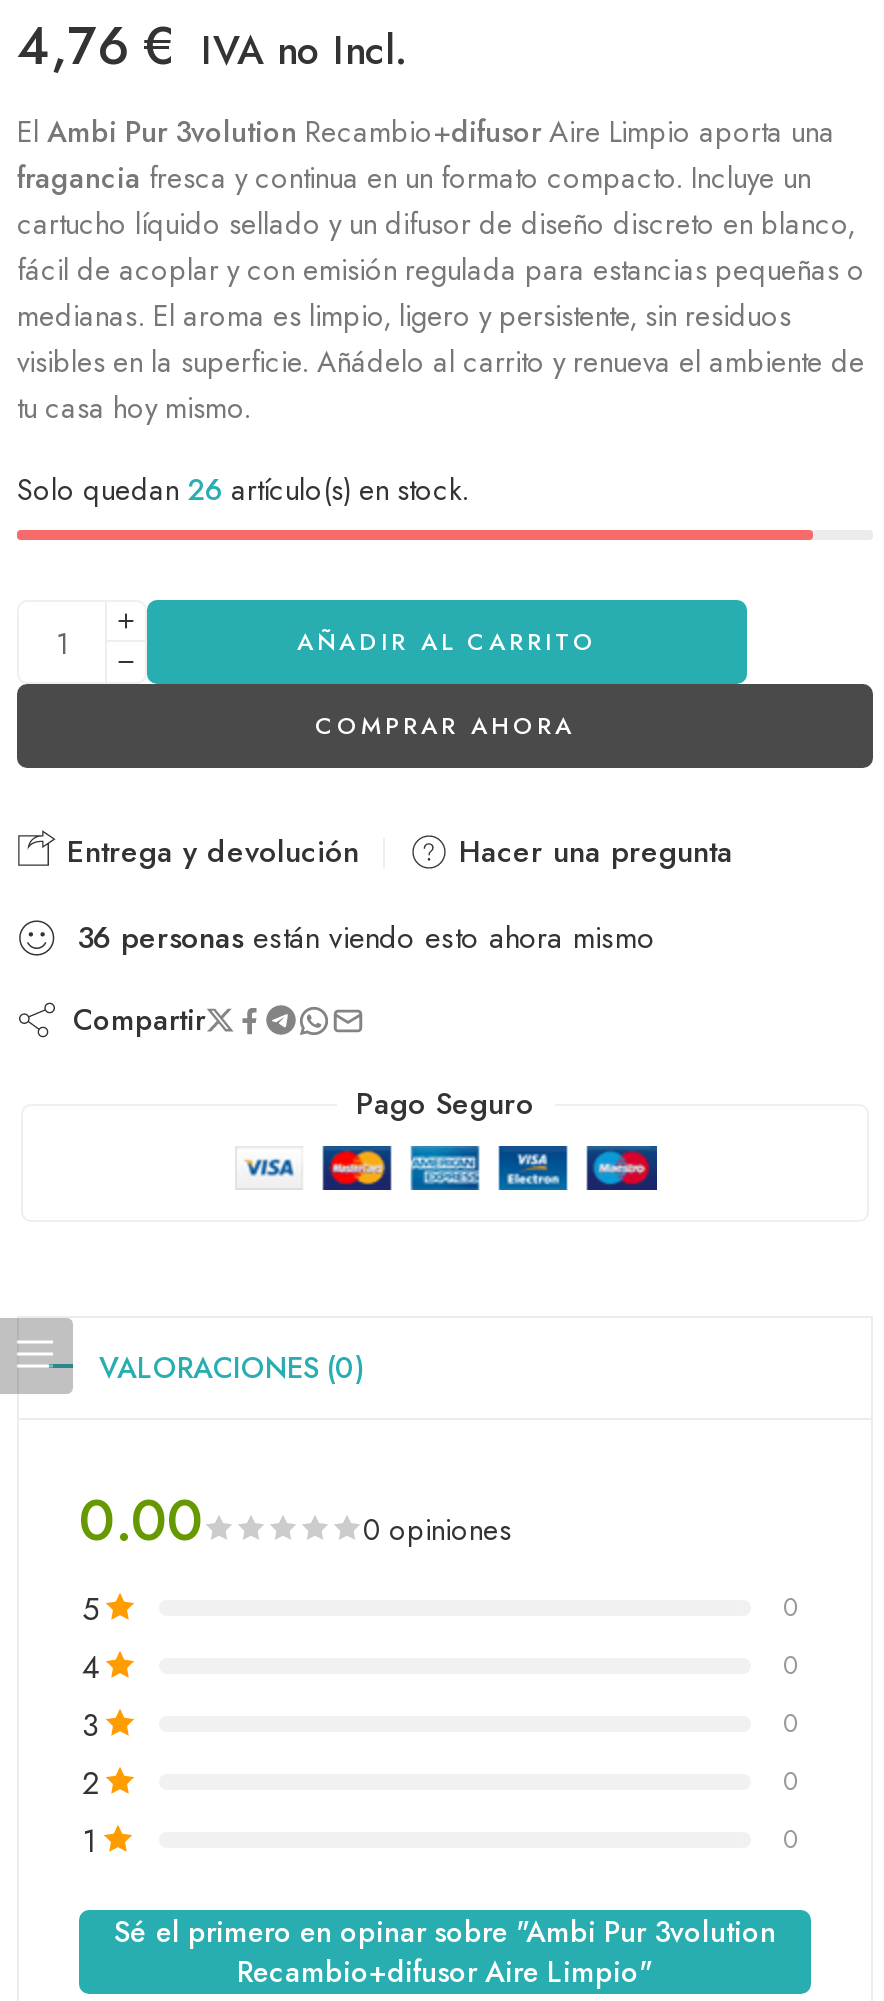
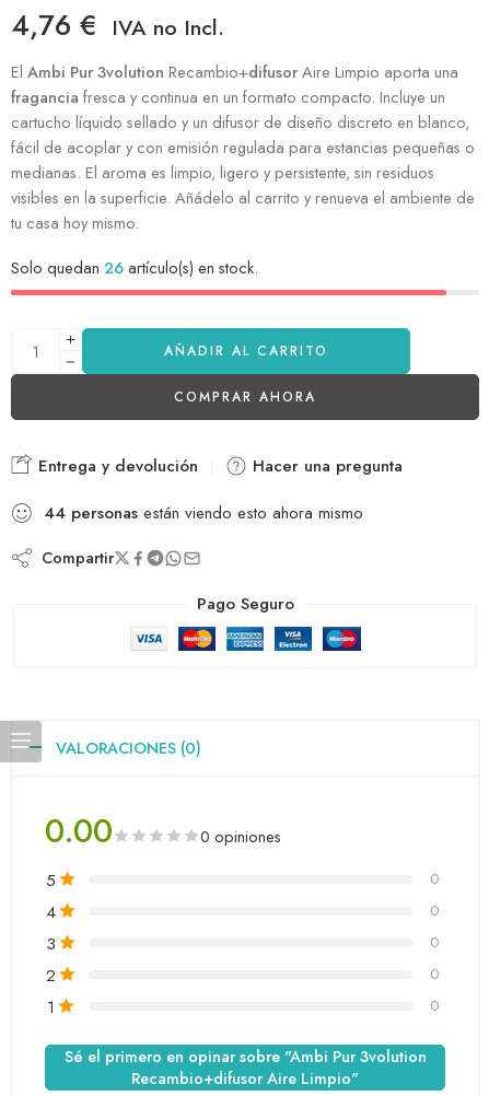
- 36 personas están viendo esto ahora mismo
+ 44 personas están viendo esto ahora mismo
